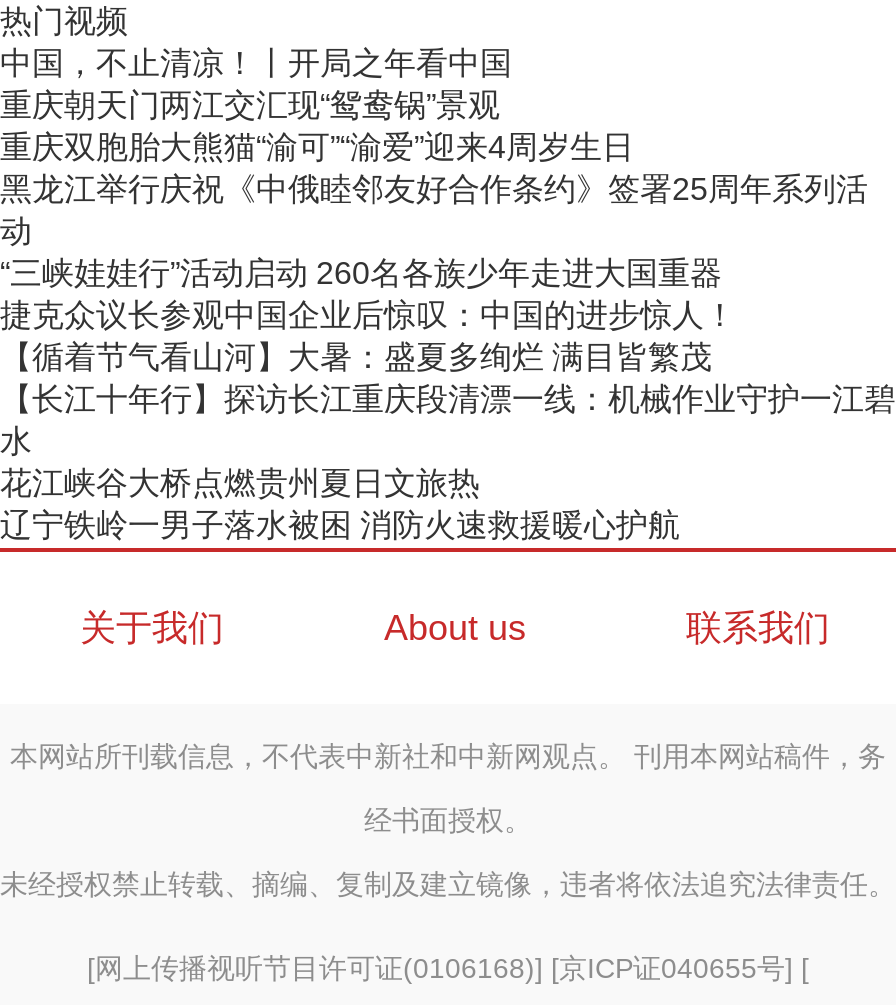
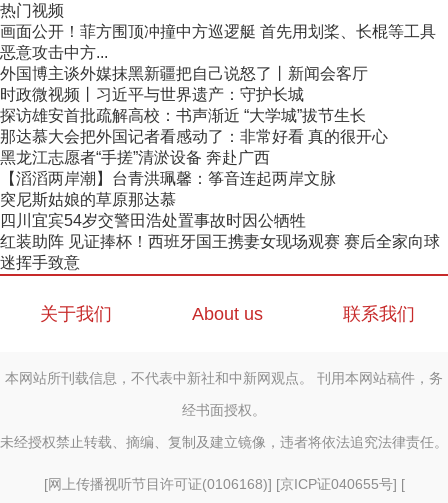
- 中国，不止清凉！丨开局之年看中国
- 重庆朝天门两江交汇现“鸳鸯锅”景观
- 重庆双胞胎大熊猫“渝可”“渝爱”迎来4周岁生日
- 黑龙江举行庆祝《中俄睦邻友好合作条约》签署25周年系列活
- 动
- “三峡娃娃行”活动启动 260名各族少年走进大国重器
- 捷克众议长参观中国企业后惊叹：中国的进步惊人！
- 【循着节气看山河】大暑：盛夏多绚烂 满目皆繁茂
- 【长江十年行】探访长江重庆段清漂一线：机械作业守护一江碧
- 水
- 花江峡谷大桥点燃贵州夏日文旅热
- 辽宁铁岭一男子落水被困 消防火速救援暖心护航
+ 画面公开！菲方围顶冲撞中方巡逻艇 首先用划桨、长棍等工具
+ 恶意攻击中方...
+ 外国博主谈外媒抹黑新疆把自己说怒了丨新闻会客厅
+ 时政微视频丨习近平与世界遗产：守护长城
+ 探访雄安首批疏解高校：书声渐近 “大学城”拔节生长
+ 那达慕大会把外国记者看感动了：非常好看 真的很开心
+ 黑龙江志愿者“手搓”清淤设备 奔赴广西
+ 【滔滔两岸潮】台青洪珮馨：筝音连起两岸文脉
+ 突尼斯姑娘的草原那达慕
+ 四川宜宾54岁交警田浩处置事故时因公牺牲
+ 红装助阵 见证捧杯！西班牙国王携妻女现场观赛 赛后全家向球
+ 迷挥手致意
